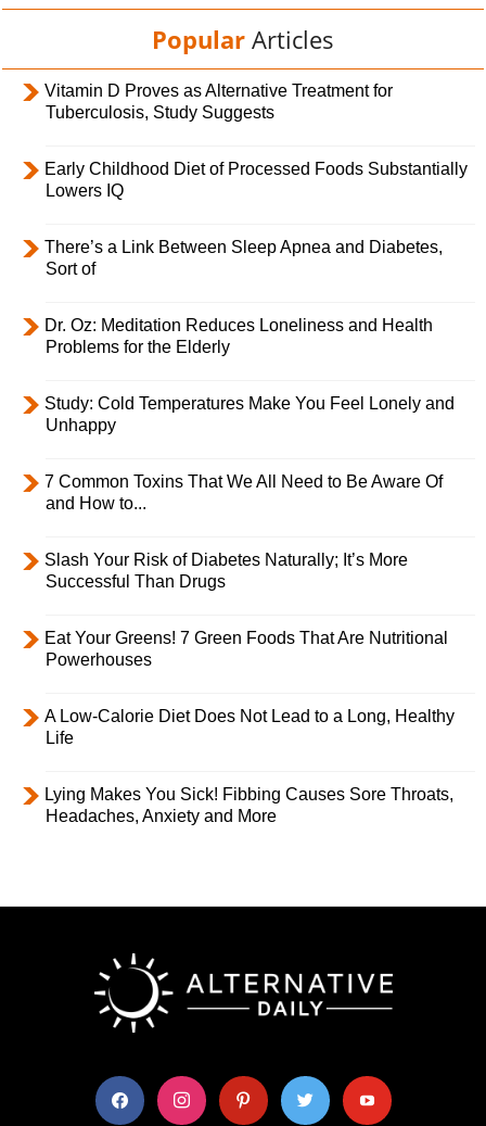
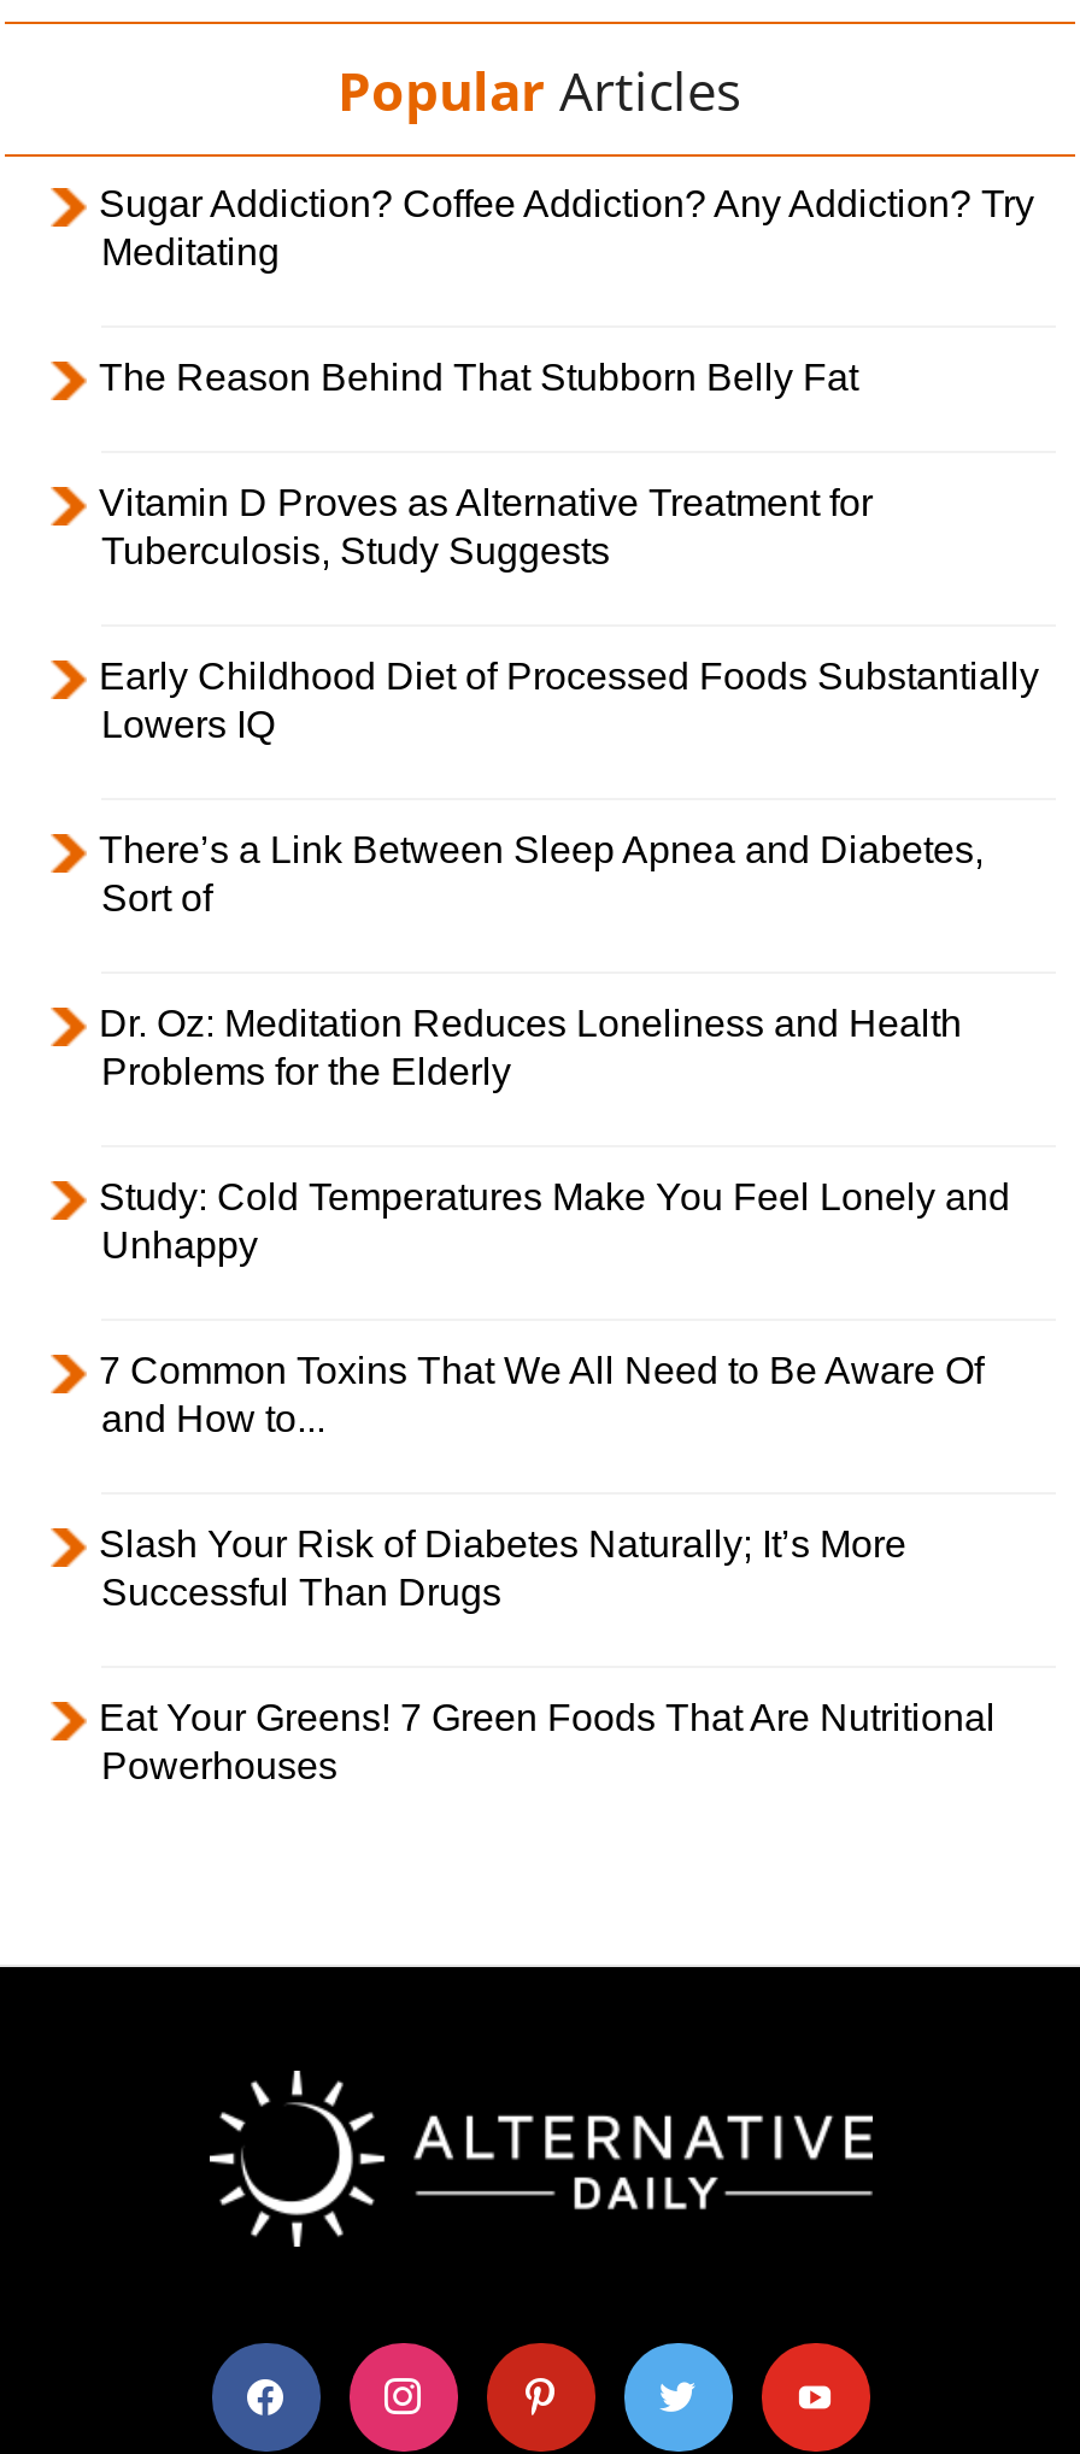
+ Sugar Addiction? Coffee Addiction? Any Addiction? Try
+ Meditating
+ The Reason Behind That Stubborn Belly Fat

moved down: Vitamin D Proves as Alternative Treatment for | Tuberculosis, Study Suggests | Early Childhood Diet of Processed Foods Substantially | ... | Eat Your Greens! 7 Green Foods That Are Nutritional | Powerhouses

- A Low-Calorie Diet Does Not Lead to a Long, Healthy
- Life
- Lying Makes You Sick! Fibbing Causes Sore Throats,
- Headaches, Anxiety and More
